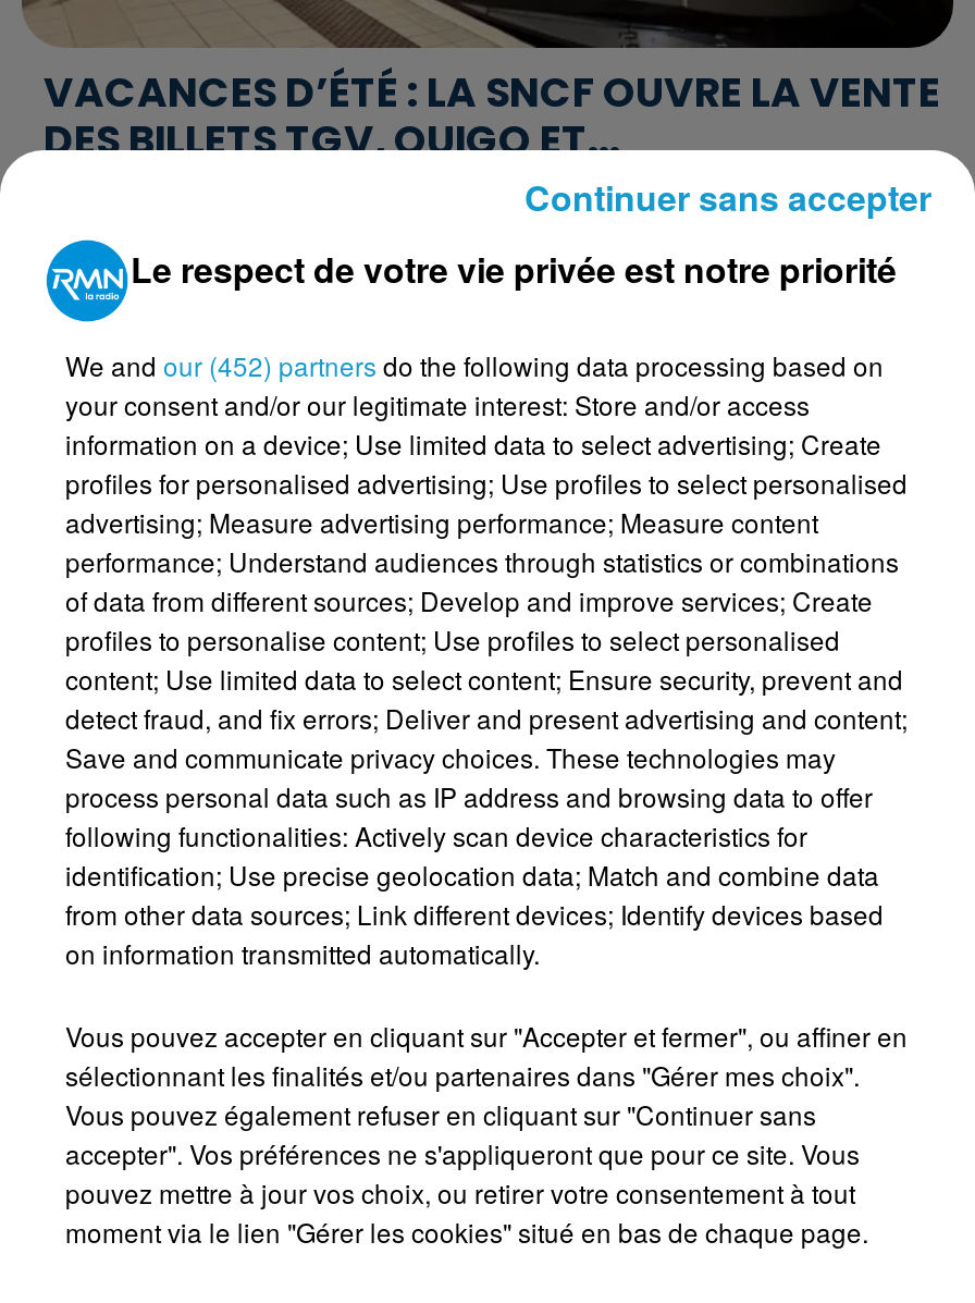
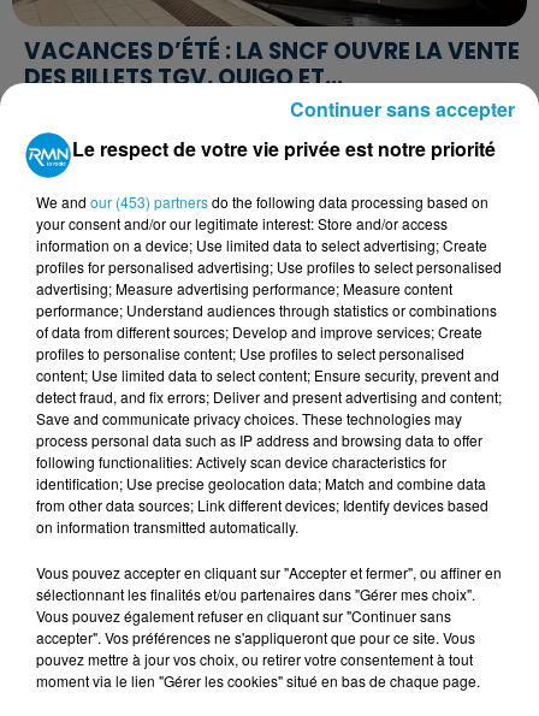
- We and our (452) partners do the following data processing based on
+ We and our (453) partners do the following data processing based on
